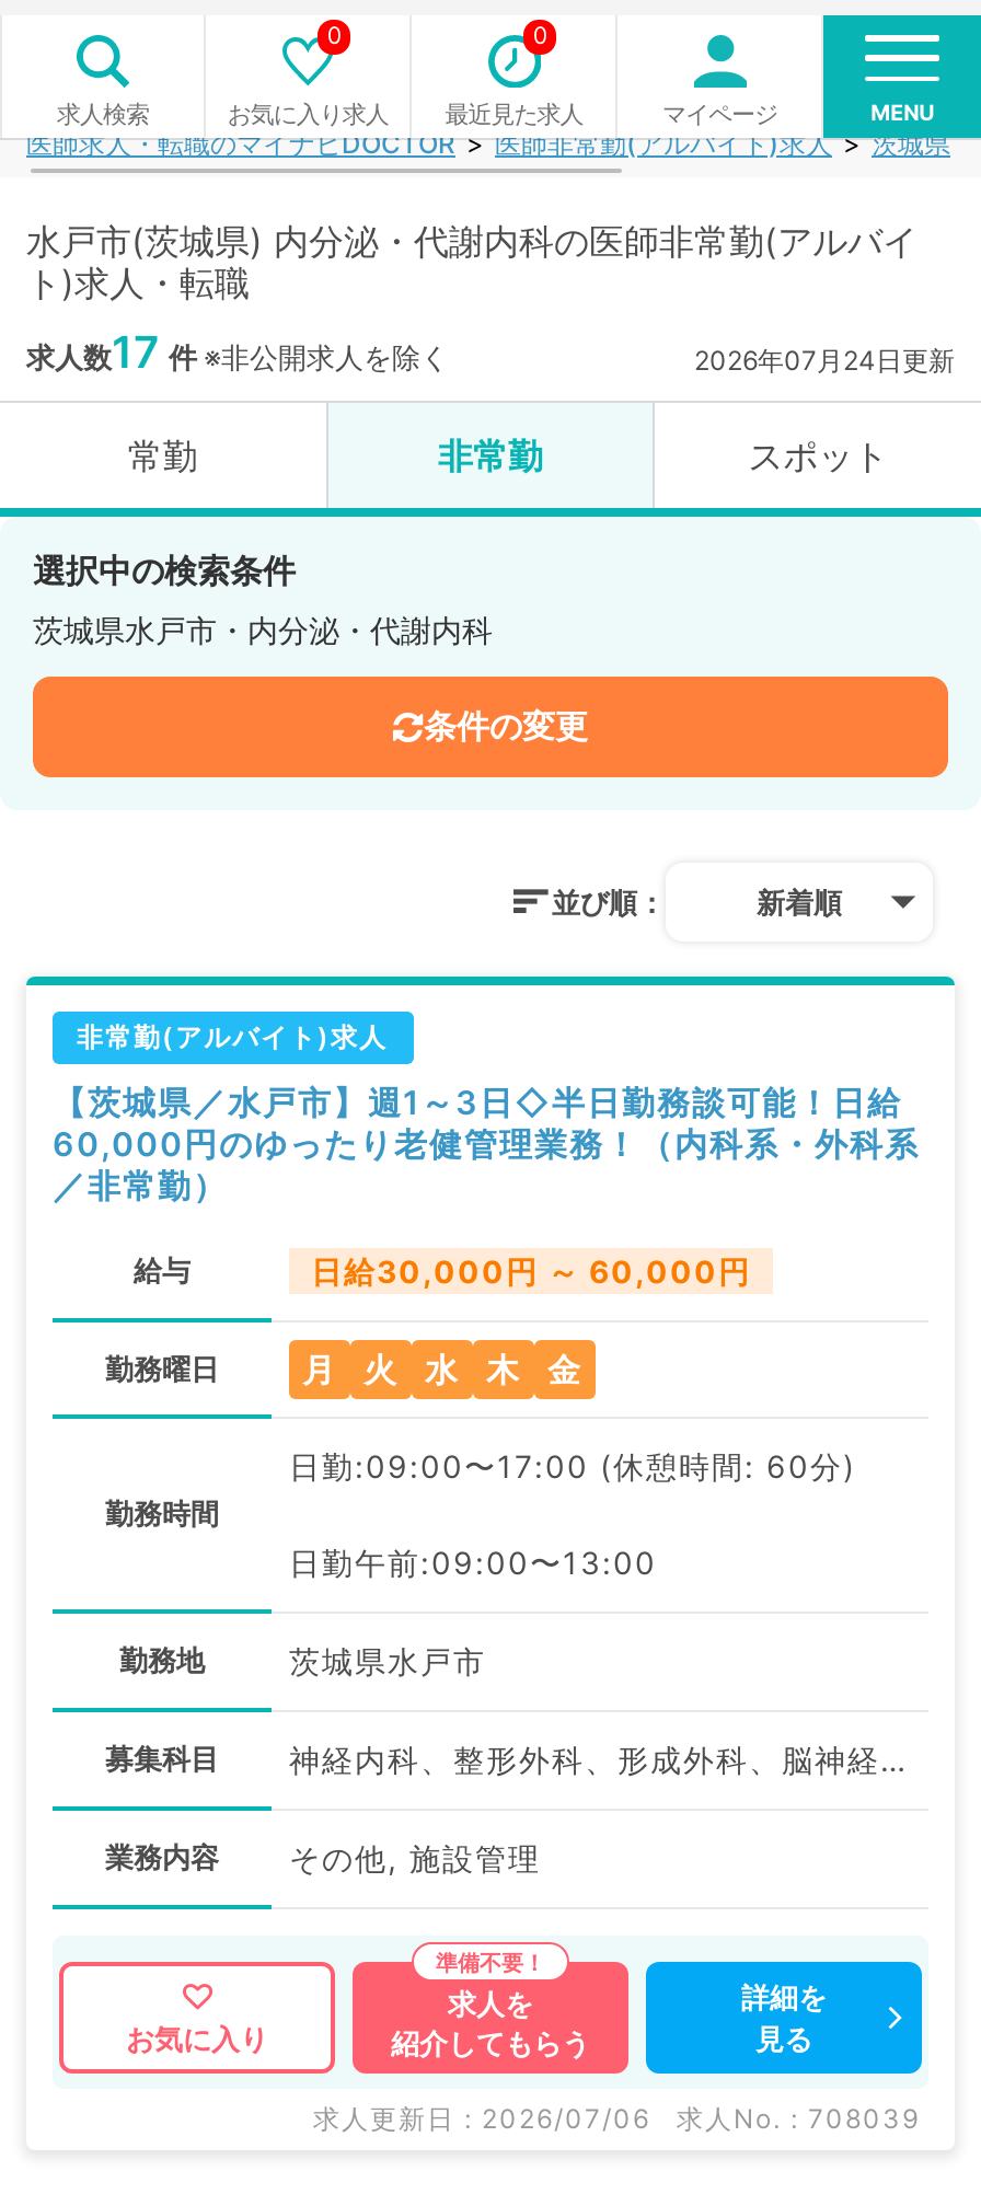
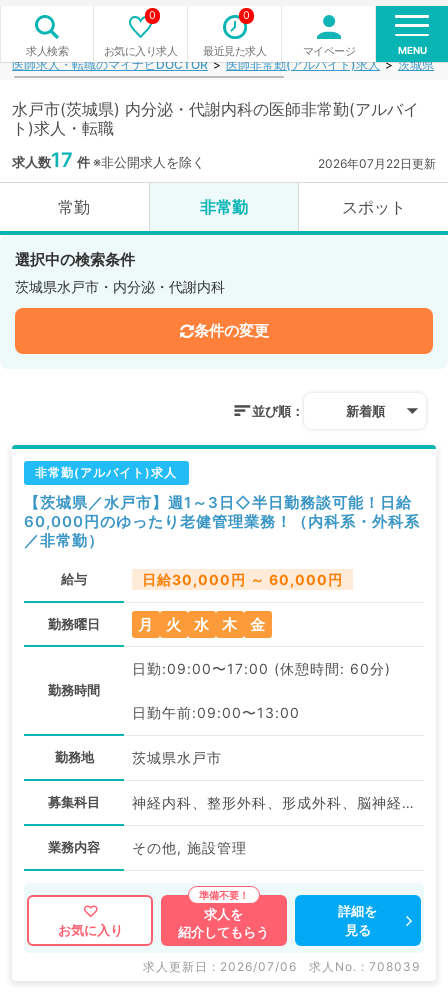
- 2026年07月24日更新
+ 2026年07月22日更新
